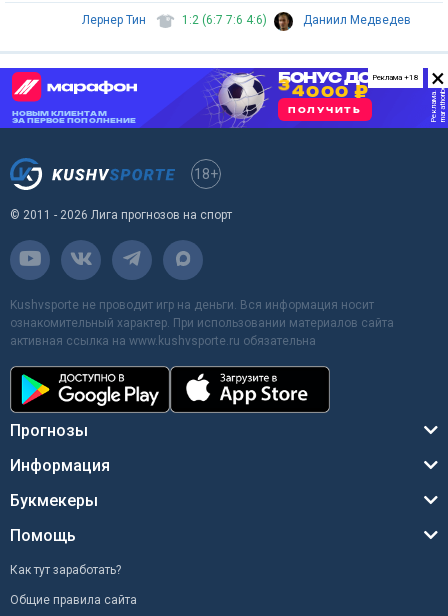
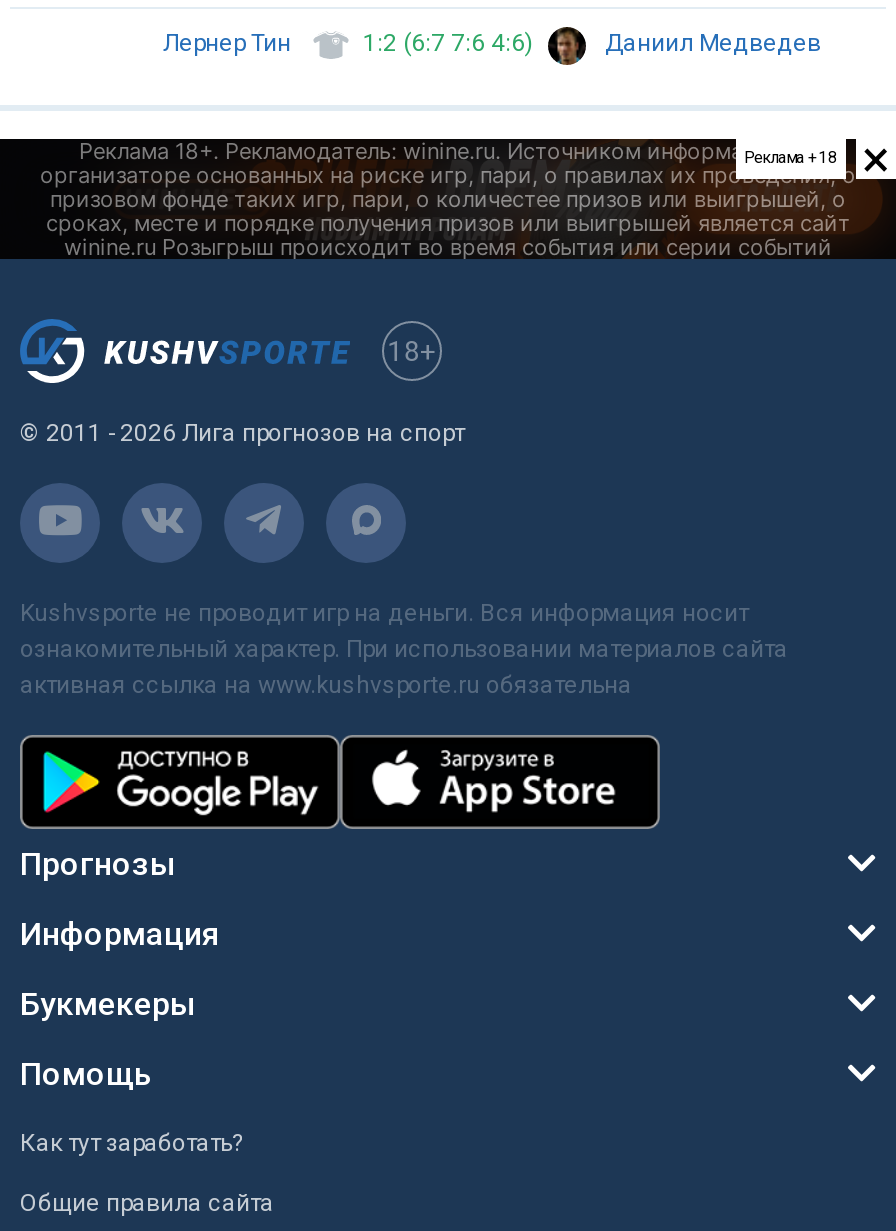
- [image]
+ [image]
